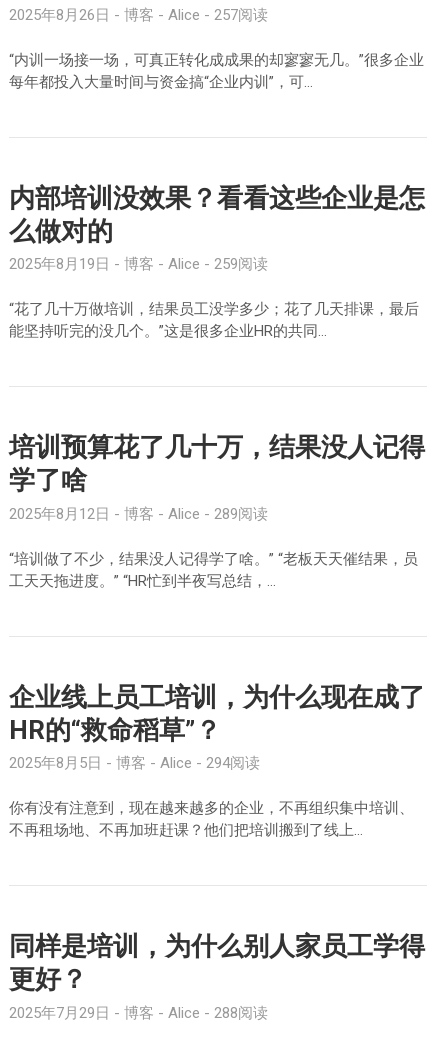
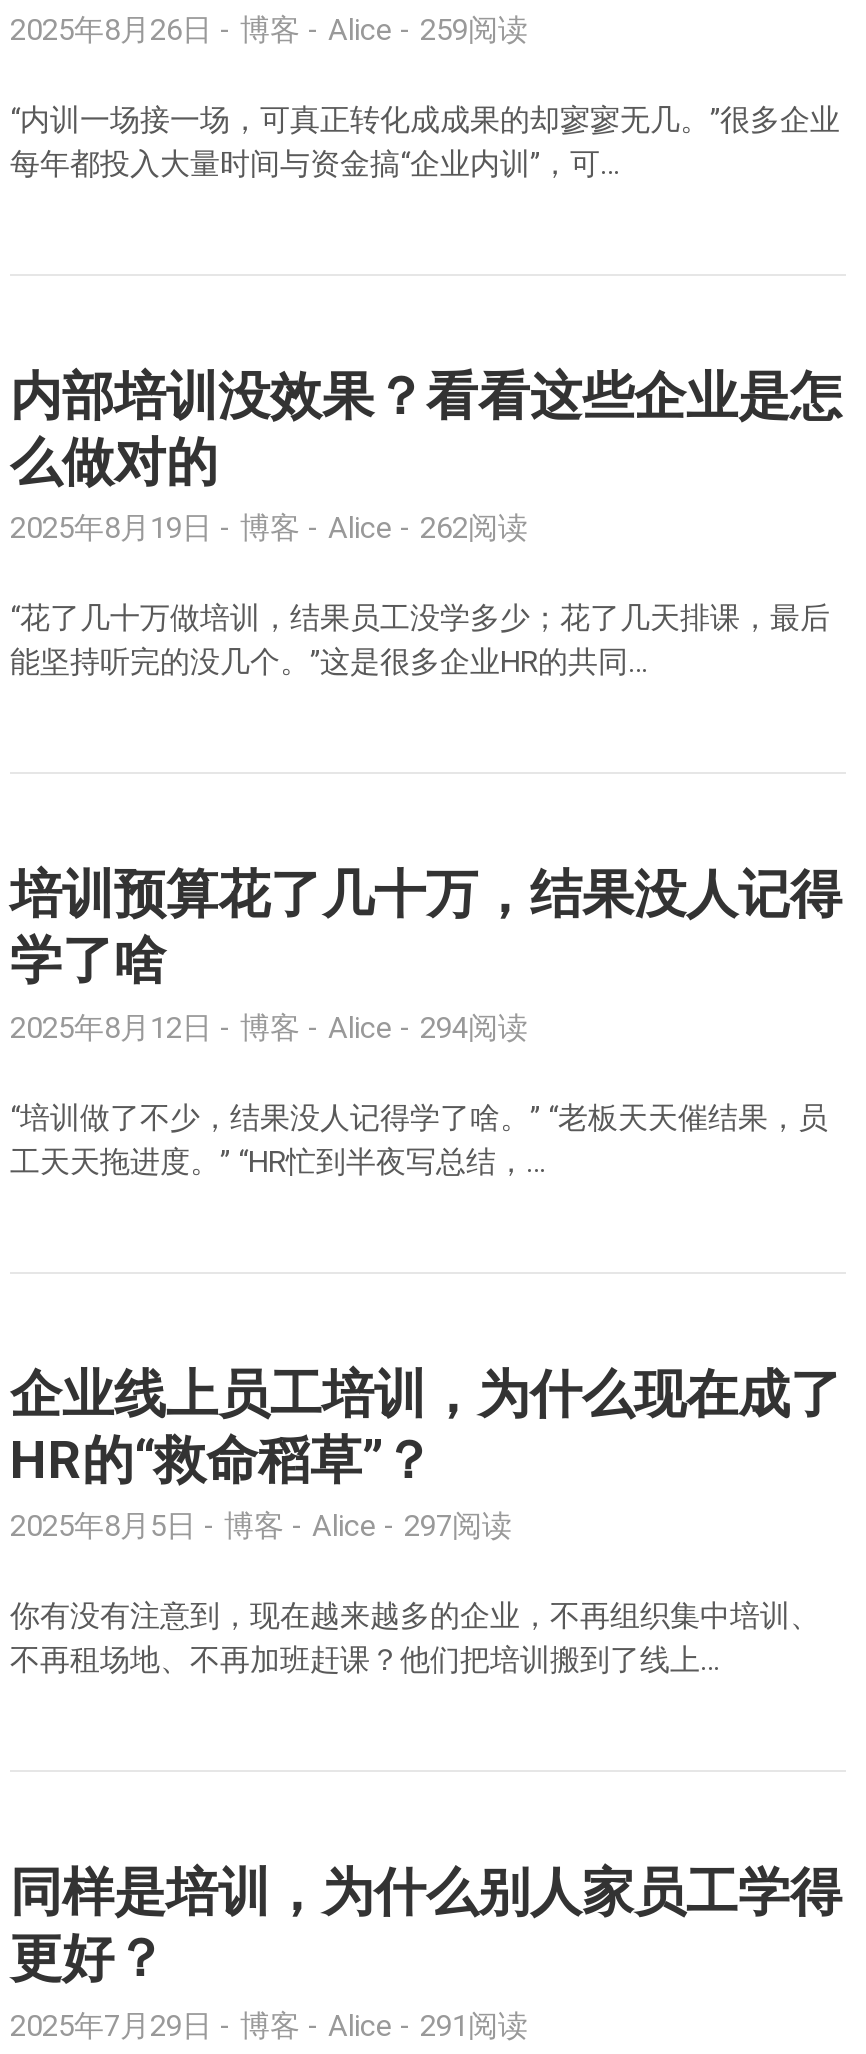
- 2025年8月26日 博客 Alice 257阅读
+ 2025年8月26日 博客 Alice 259阅读

- 2025年8月19日 博客 Alice 259阅读
+ 2025年8月19日 博客 Alice 262阅读

- 2025年8月12日 博客 Alice 289阅读
+ 2025年8月12日 博客 Alice 294阅读

- 2025年8月5日 博客 Alice 294阅读
+ 2025年8月5日 博客 Alice 297阅读

- 2025年7月29日 博客 Alice 288阅读
+ 2025年7月29日 博客 Alice 291阅读
